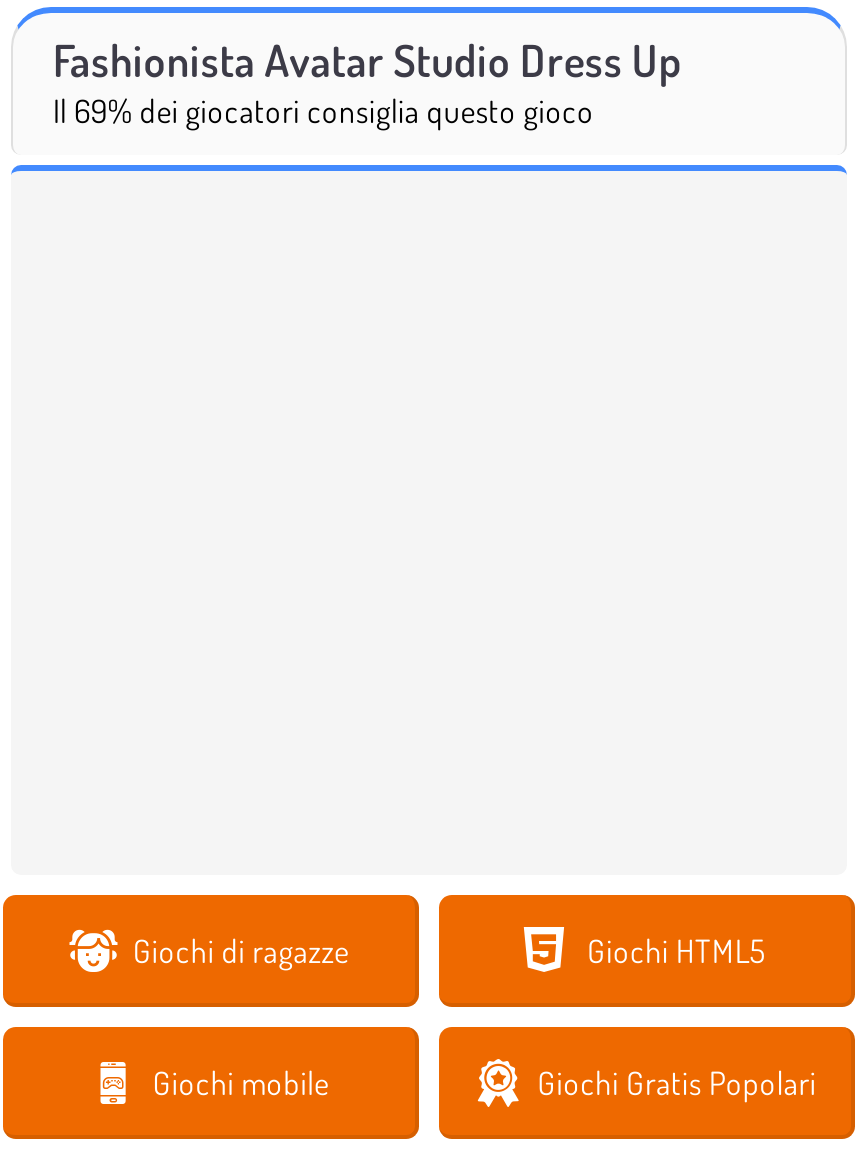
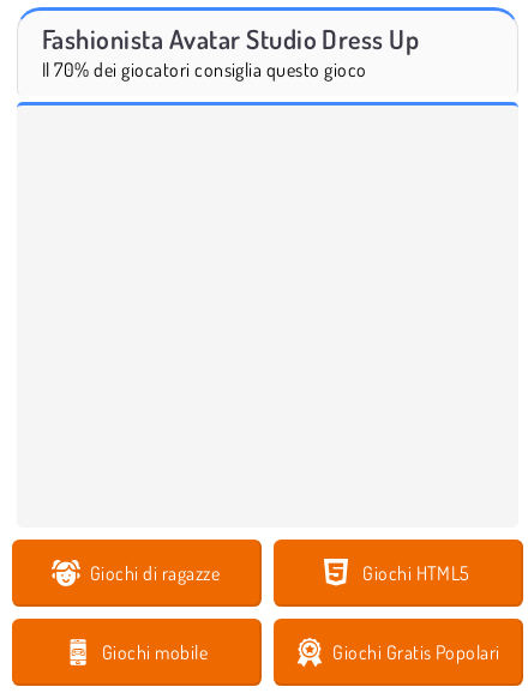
- Il 69% dei giocatori consiglia questo gioco
+ Il 70% dei giocatori consiglia questo gioco
